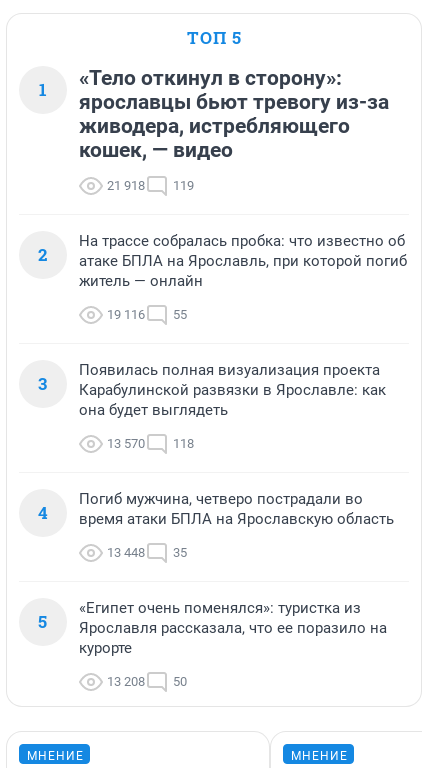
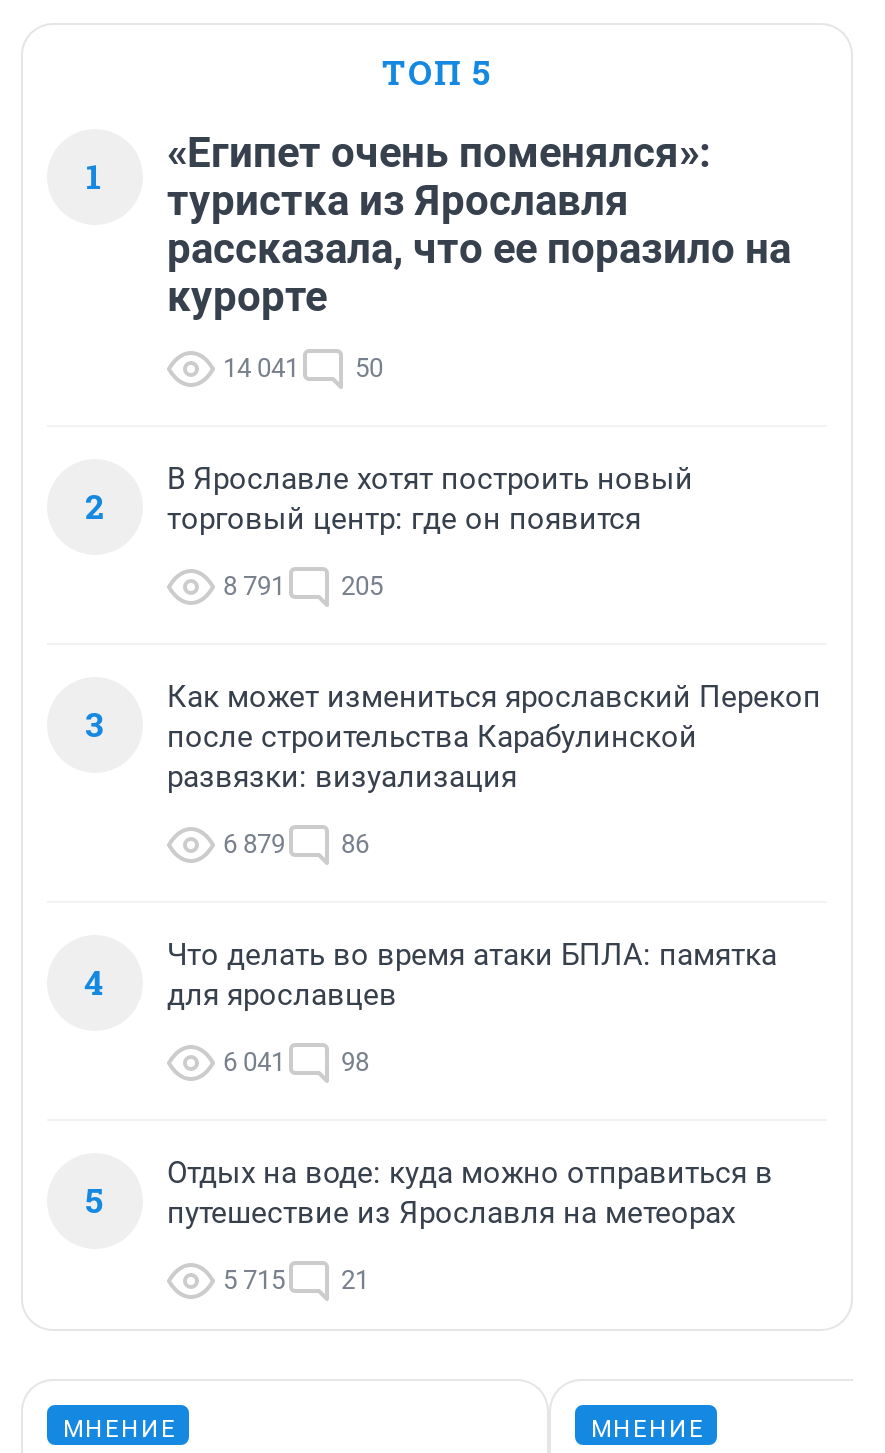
- «Тело откинул в сторону»:
- ярославцы бьют тревогу из-за
- живодера, истребляющего
- кошек, — видео
+ «Египет очень поменялся»:
+ туристка из Ярославля
+ рассказала, что ее поразило на
+ курорте

- 21 918
- 119
+ 14 041
+ 50

- На трассе собралась пробка: что известно об
- атаке БПЛА на Ярославль, при которой погиб
- житель — онлайн
+ В Ярославле хотят построить новый
+ торговый центр: где он появится

- 19 116
- 55
+ 8 791
+ 205

- Появилась полная визуализация проекта
- Карабулинской развязки в Ярославле: как
- она будет выглядеть
+ Как может измениться ярославский Перекоп
+ после строительства Карабулинской
+ развязки: визуализация

- 13 570
- 118
+ 6 879
+ 86

- Погиб мужчина, четверо пострадали во
- время атаки БПЛА на Ярославскую область
+ Что делать во время атаки БПЛА: памятка
+ для ярославцев

- 13 448
- 35
+ 6 041
+ 98

- «Египет очень поменялся»: туристка из
- Ярославля рассказала, что ее поразило на
- курорте
+ Отдых на воде: куда можно отправиться в
+ путешествие из Ярославля на метеорах

- 13 208
- 50
+ 5 715
+ 21
